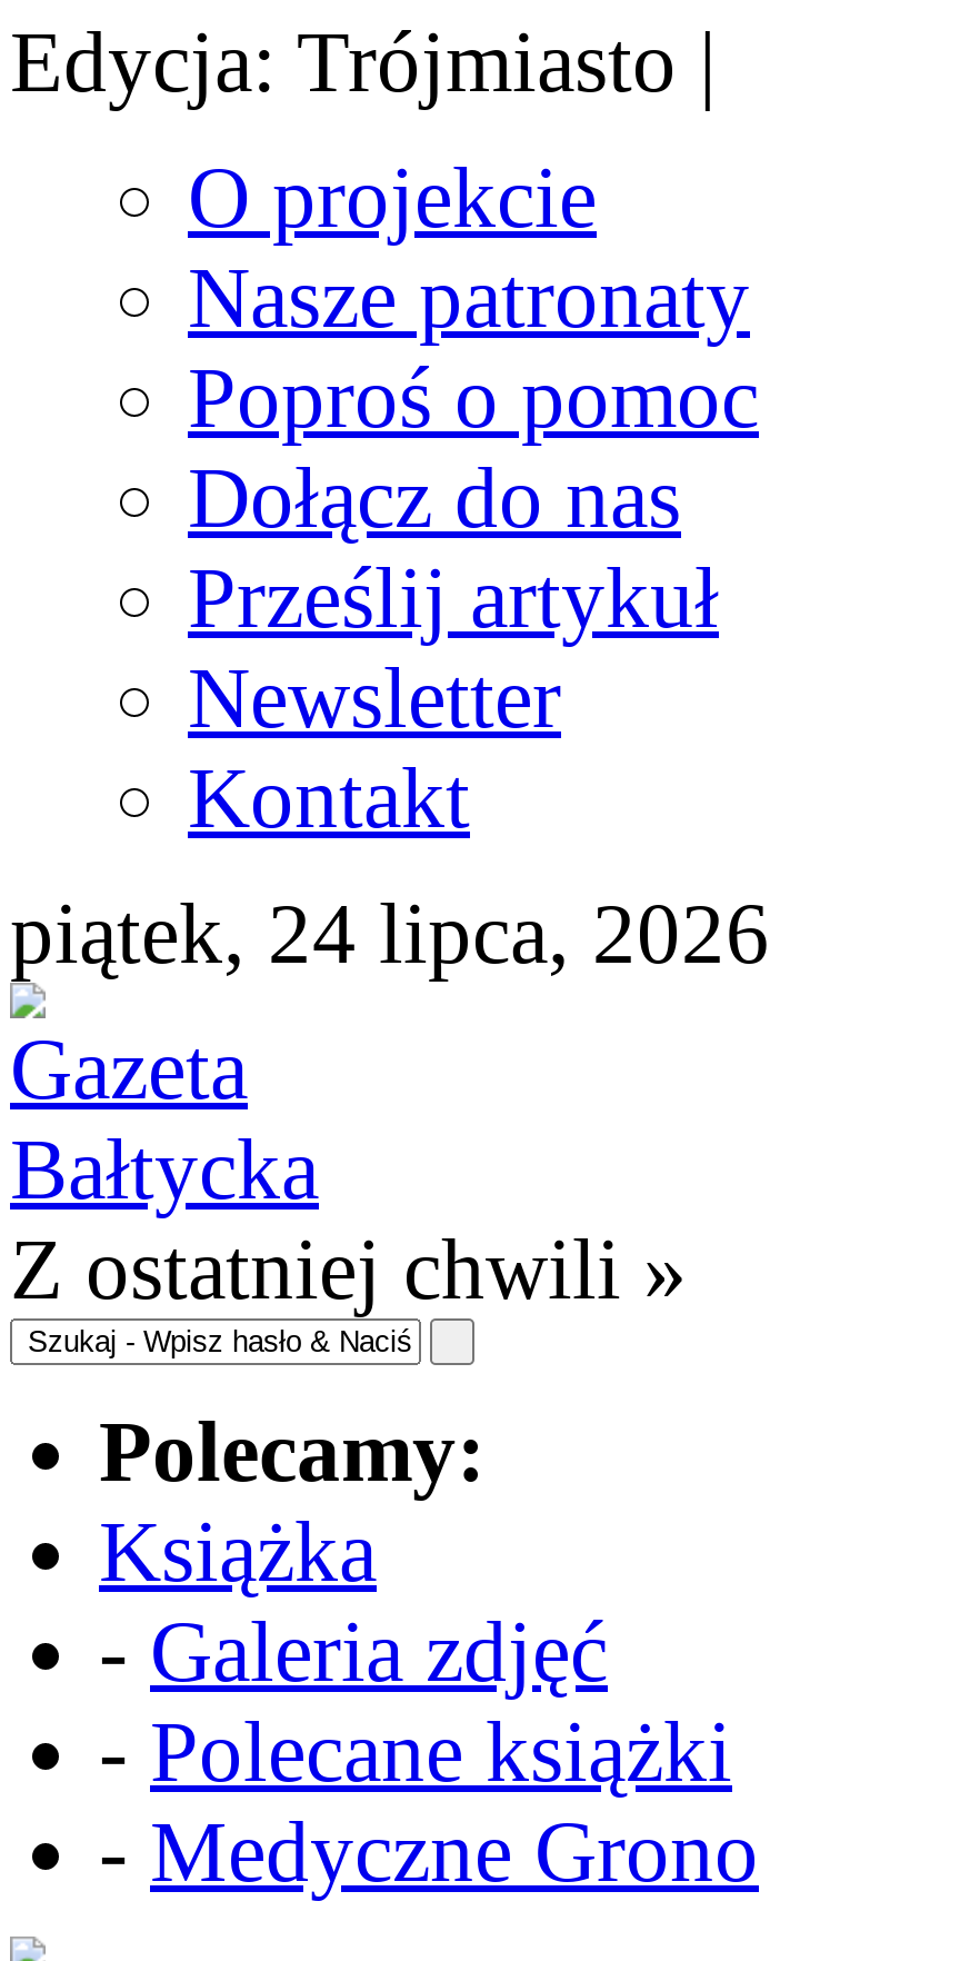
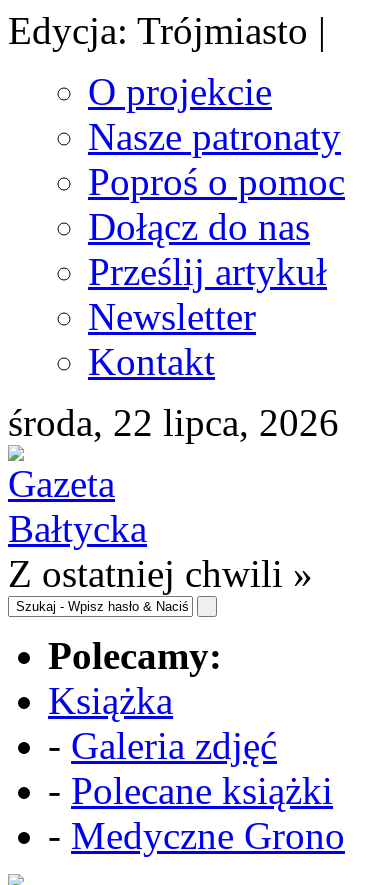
- piątek, 24 lipca, 2026
+ środa, 22 lipca, 2026
